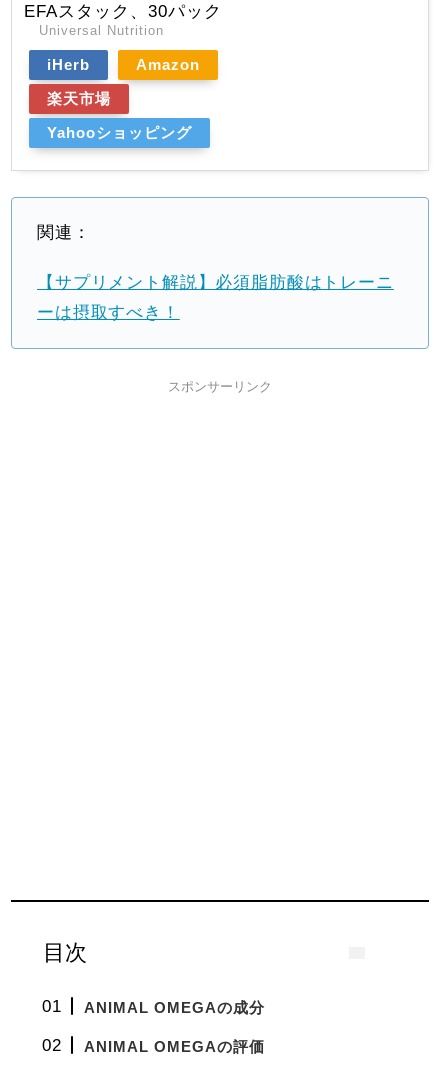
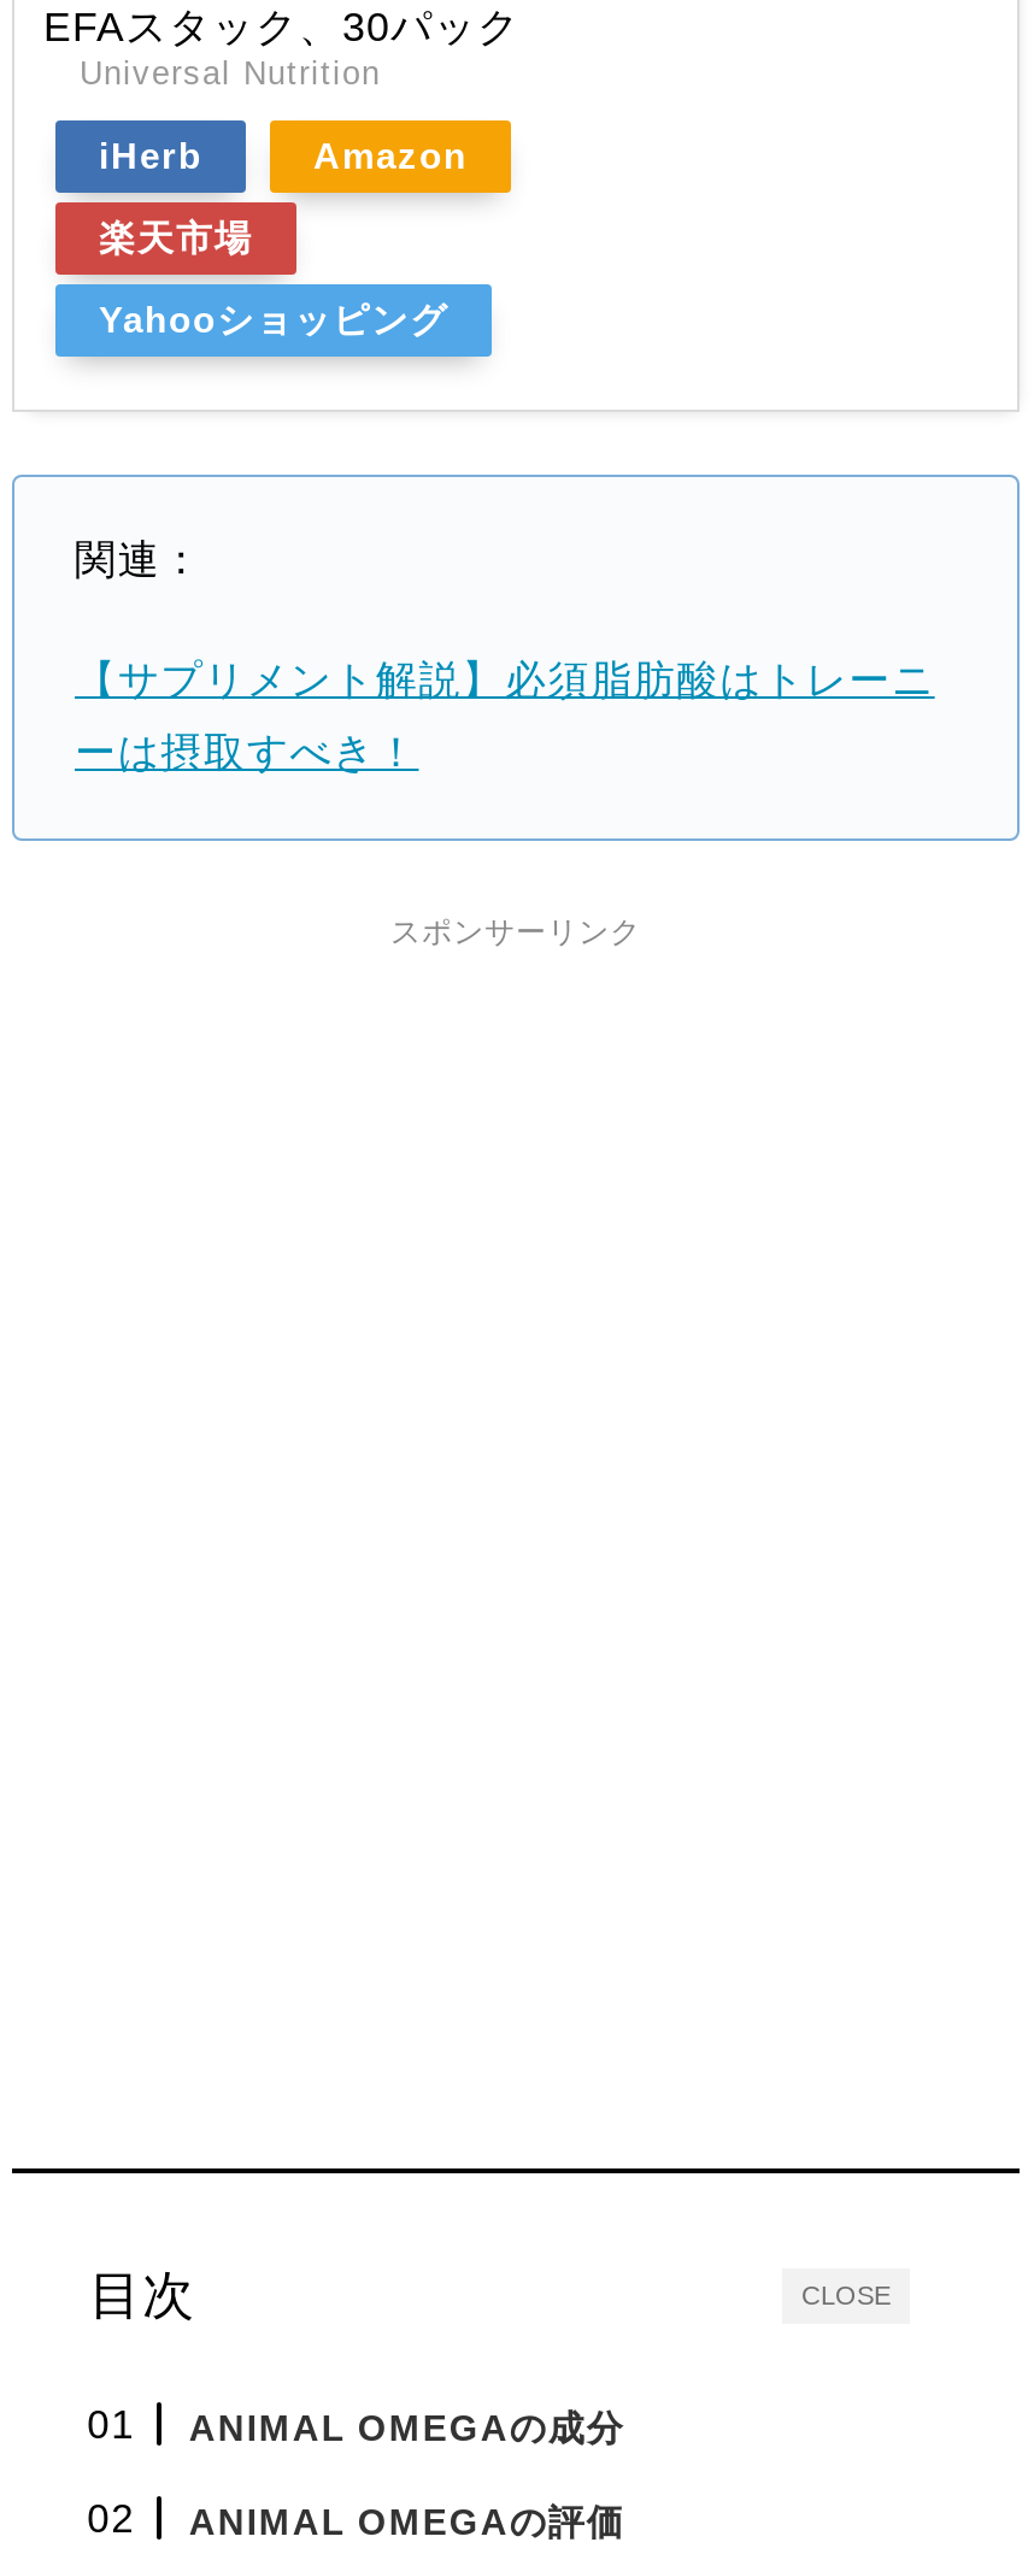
+ CLOSE
